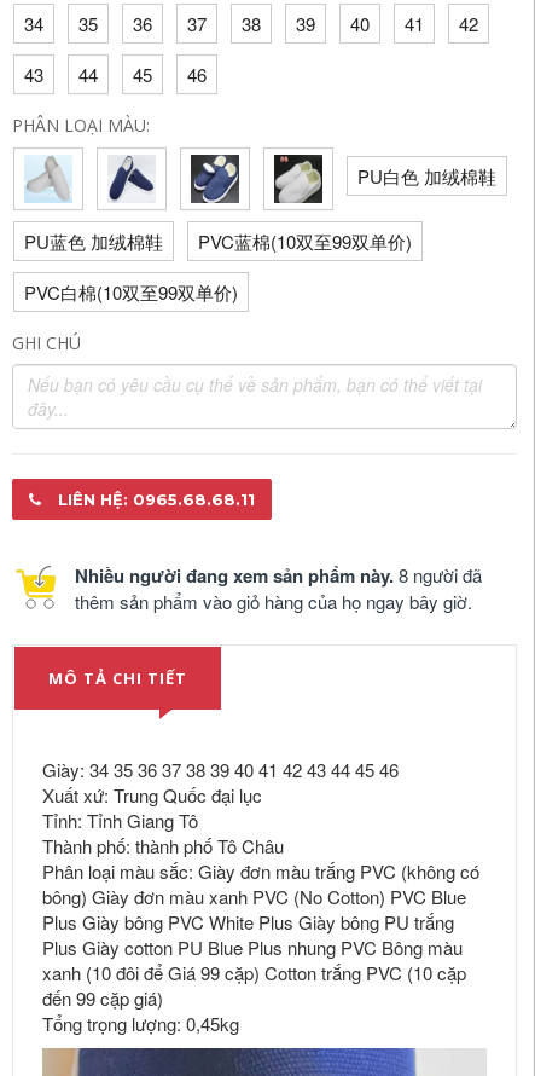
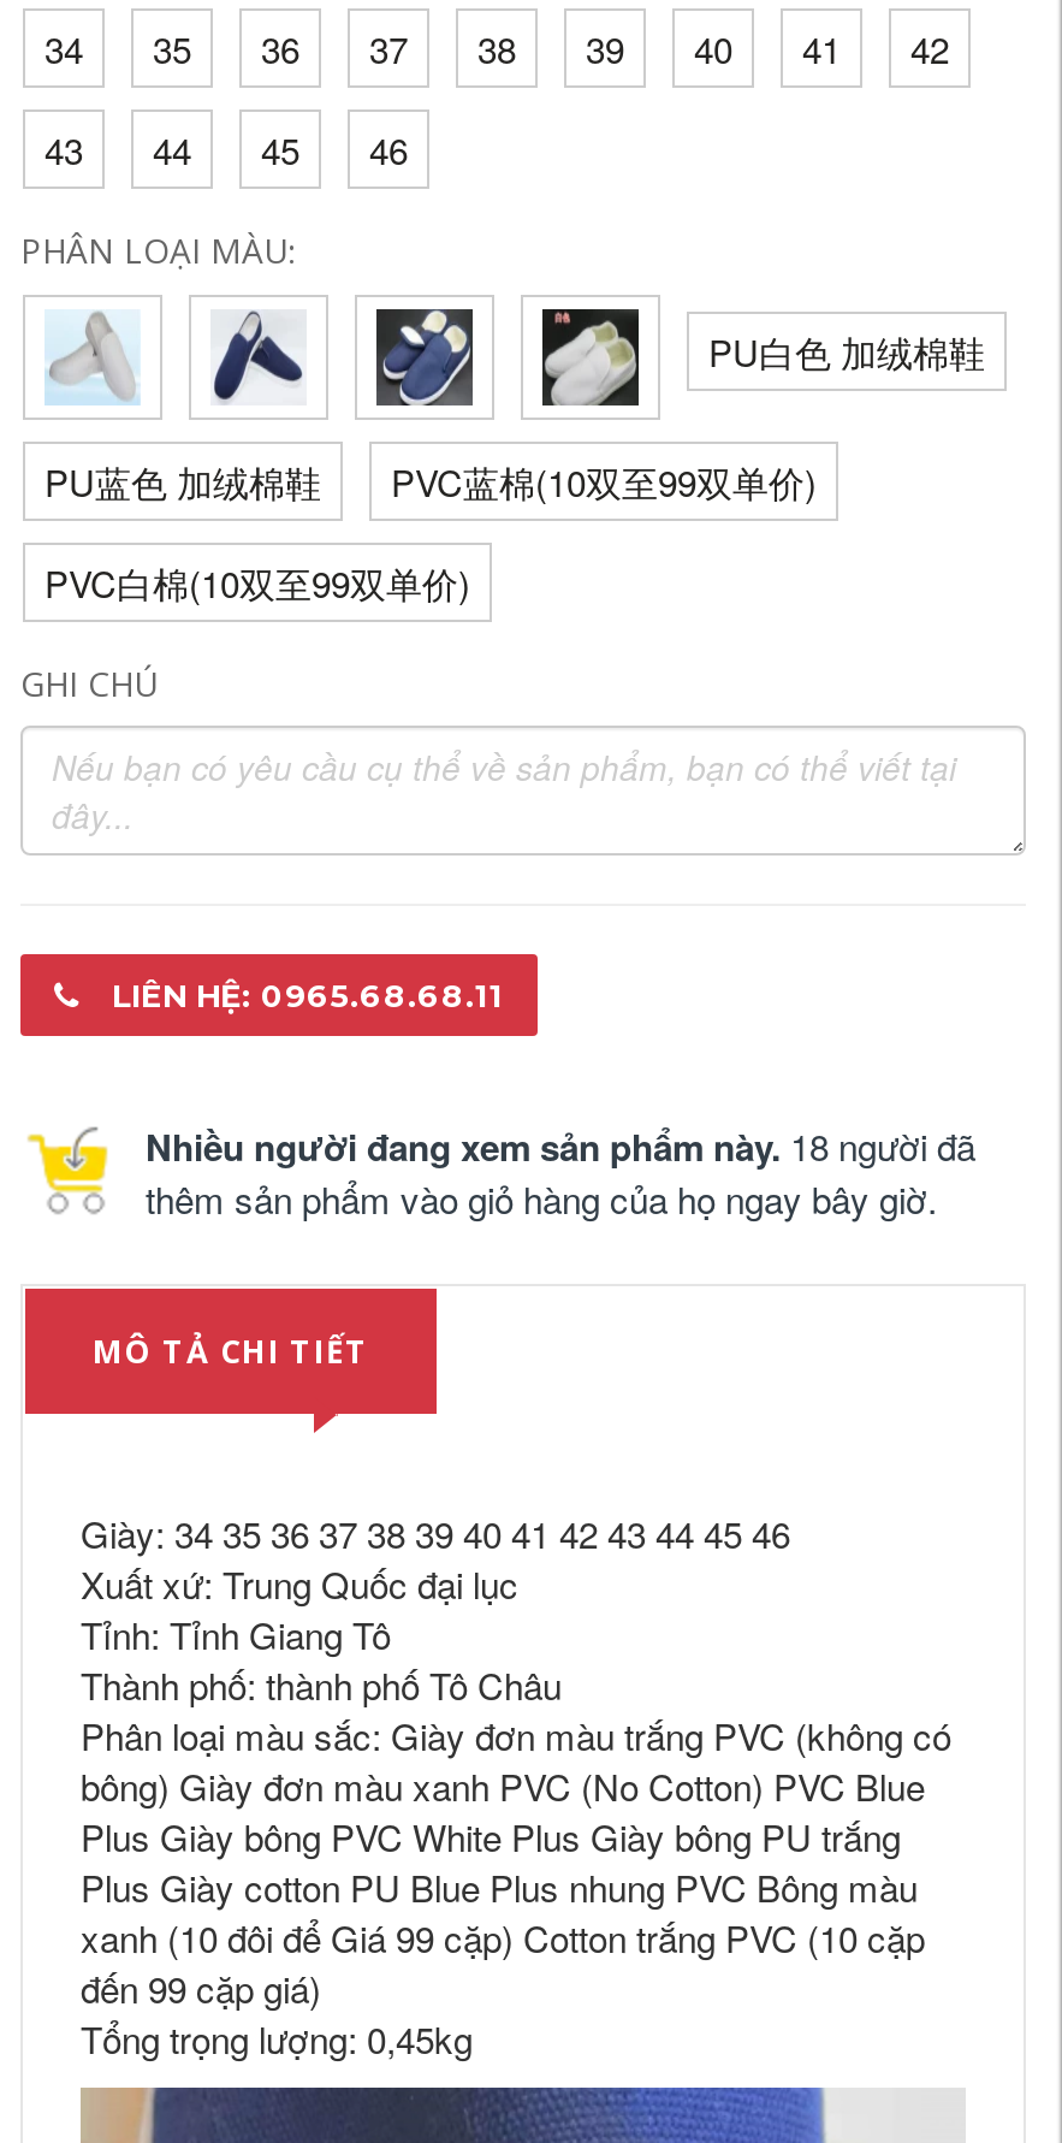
- Nhiều người đang xem sản phẩm này. 8 người đã
+ Nhiều người đang xem sản phẩm này. 18 người đã
